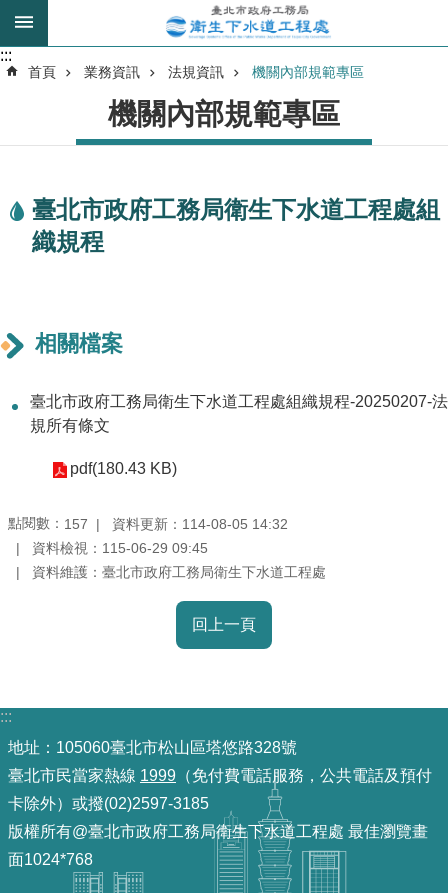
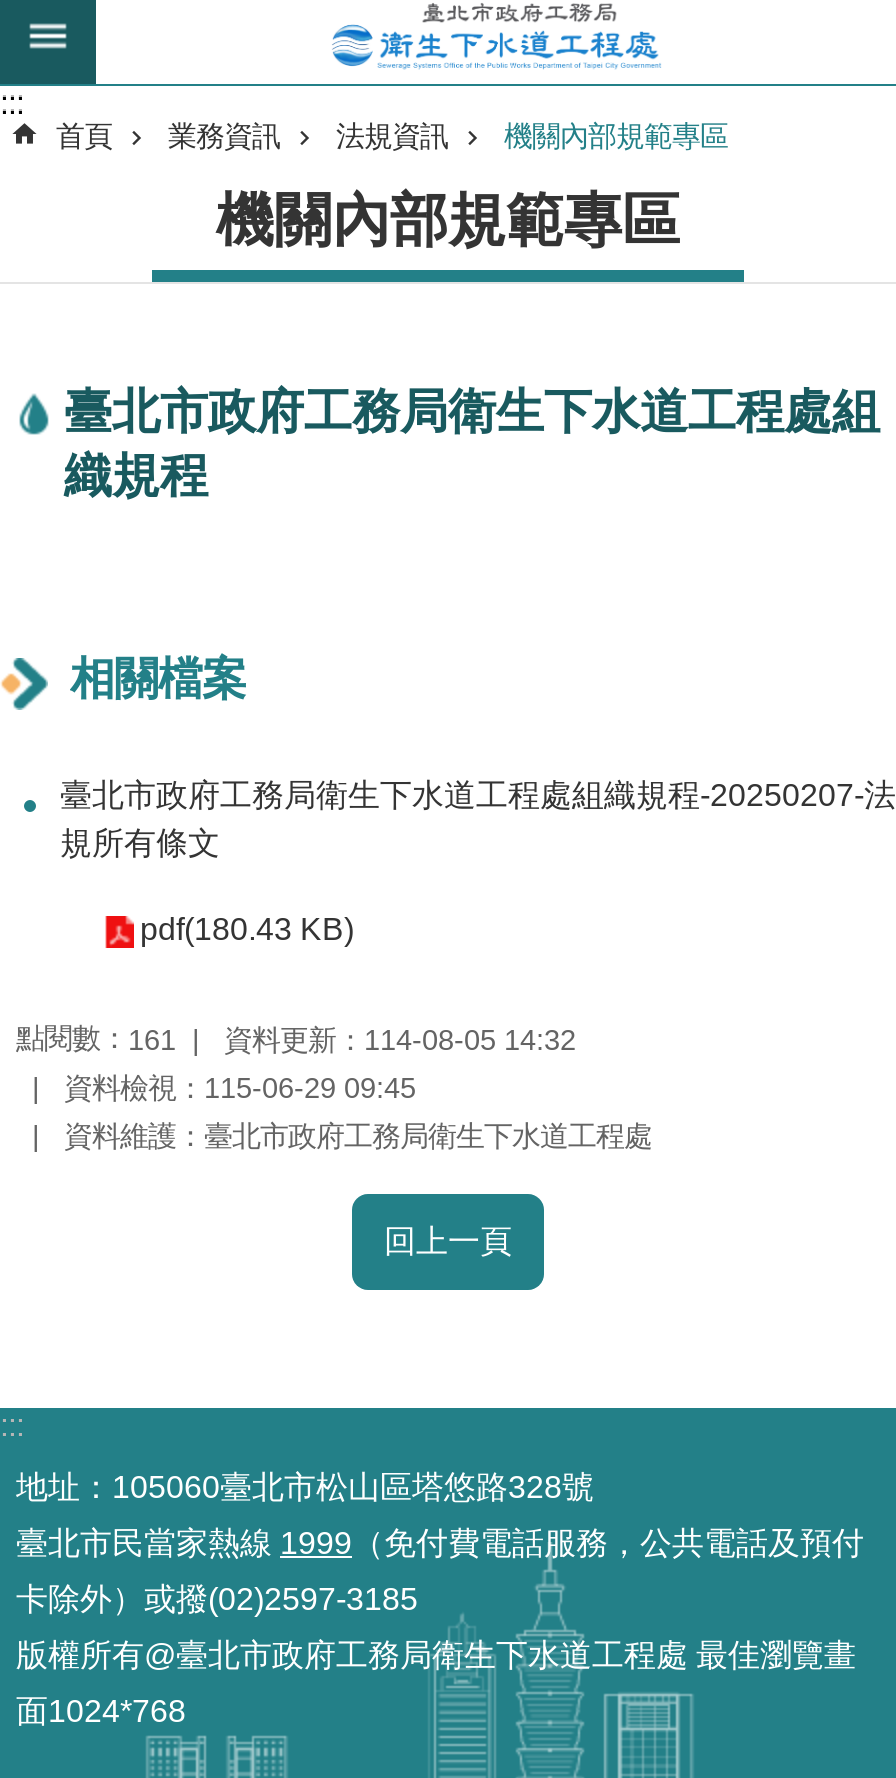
- 點閱數：157 資料更新：114-08-05 14:32
+ 點閱數：161 資料更新：114-08-05 14:32
